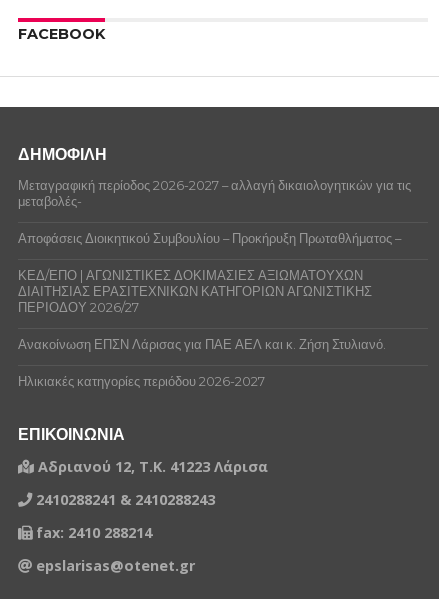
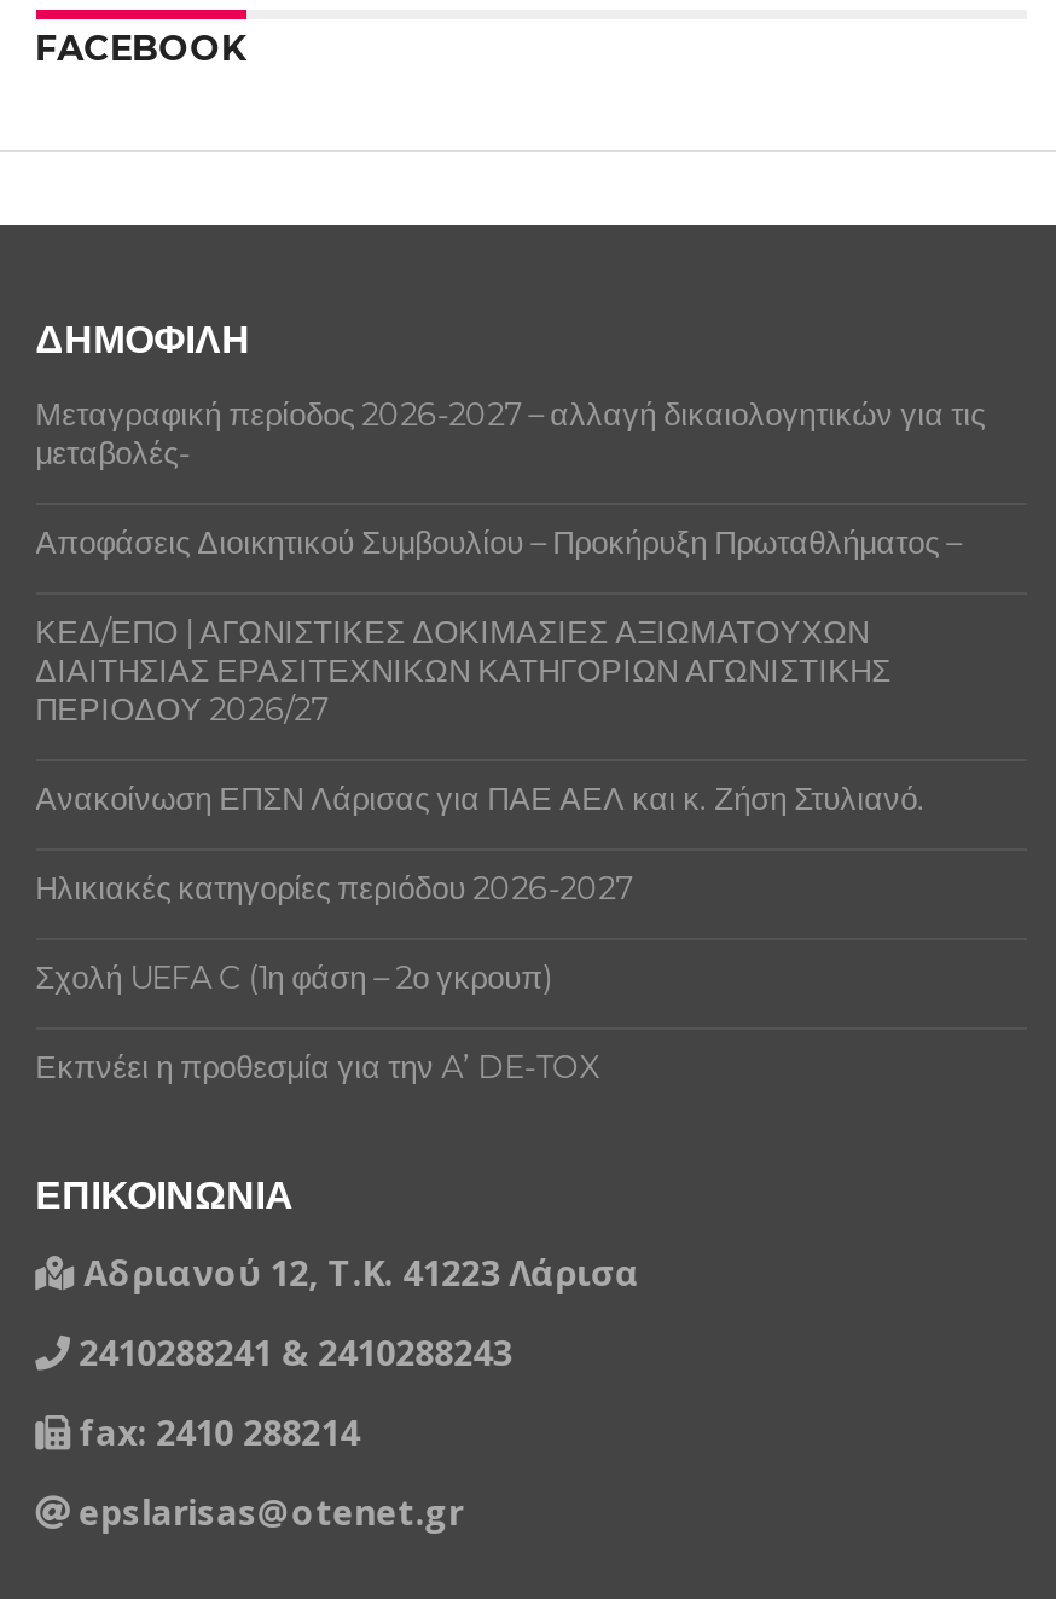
+ Σχολή UEFA C (1η φάση – 2ο γκρουπ)
+ Εκπνέει η προθεσμία για την A’ DE-TOX
